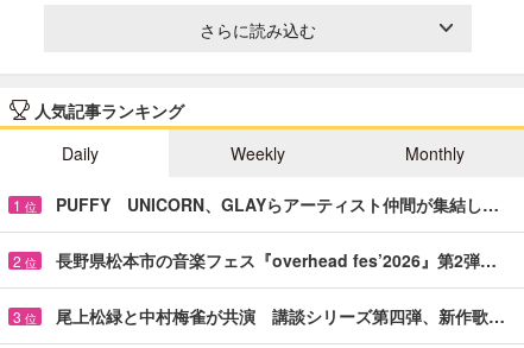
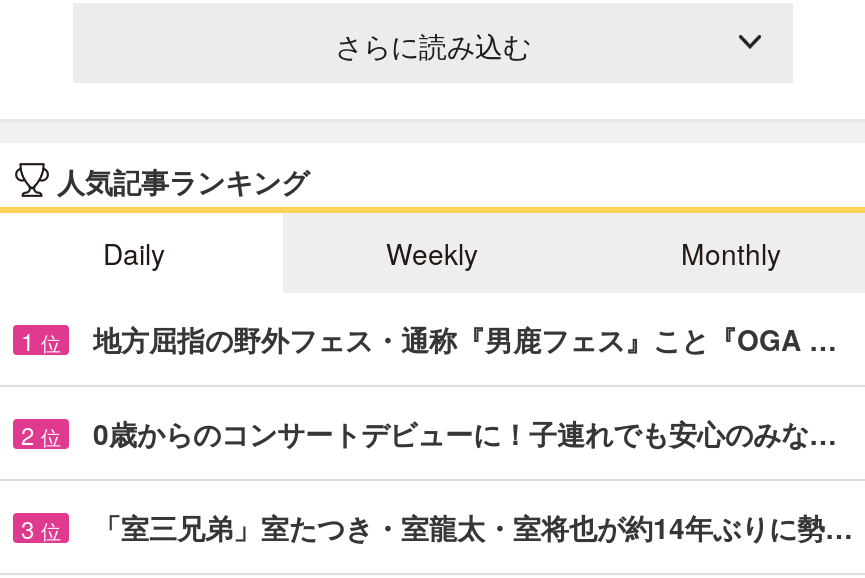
- PUFFY UNICORN、GLAYらアーティスト仲間が集結し…
+ 地方屈指の野外フェス・通称『男鹿フェス』こと『OGA …

- 長野県松本市の音楽フェス『overhead fes’2026』第2弾…
+ 0歳からのコンサートデビューに！子連れでも安心のみな…

- 尾上松緑と中村梅雀が共演 講談シリーズ第四弾、新作歌…
+ 「室三兄弟」室たつき・室龍太・室将也が約14年ぶりに勢…
